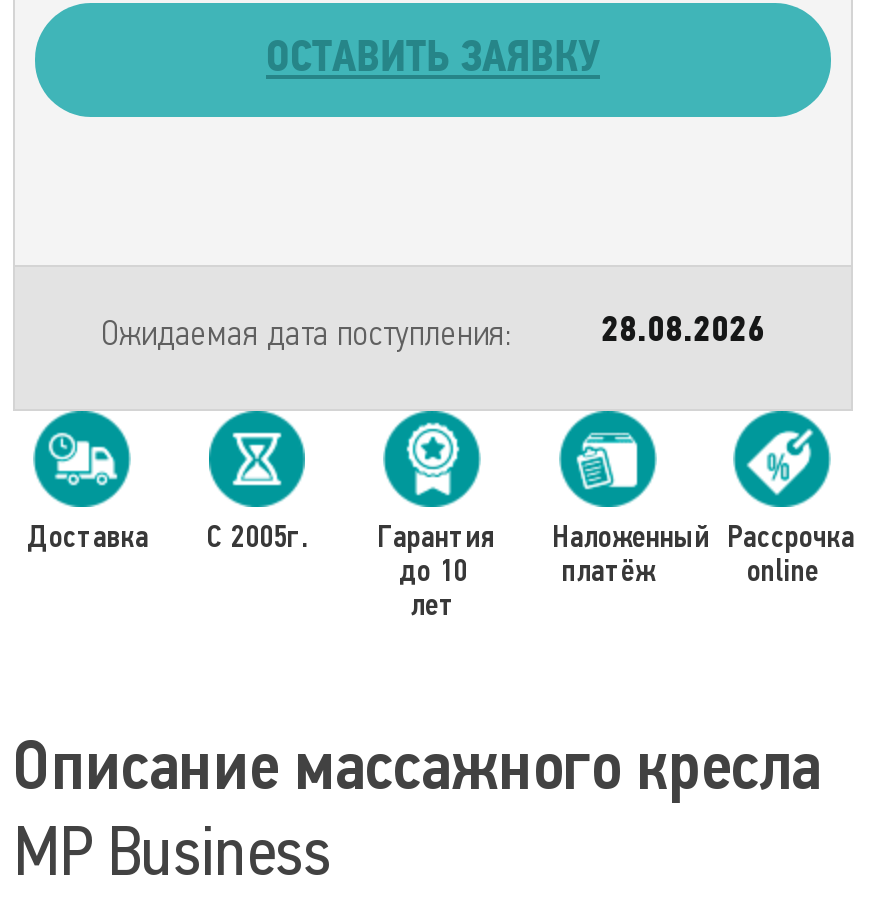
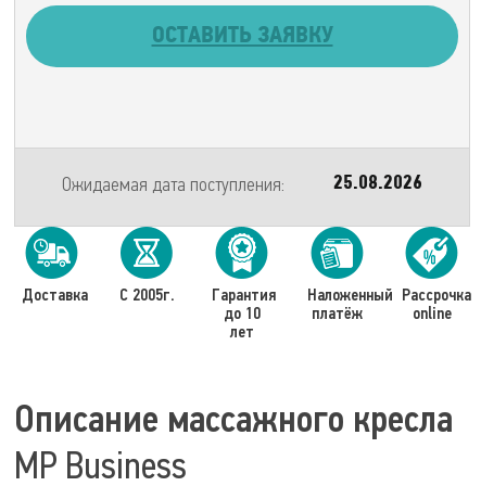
- 28.08.2026
+ 25.08.2026
